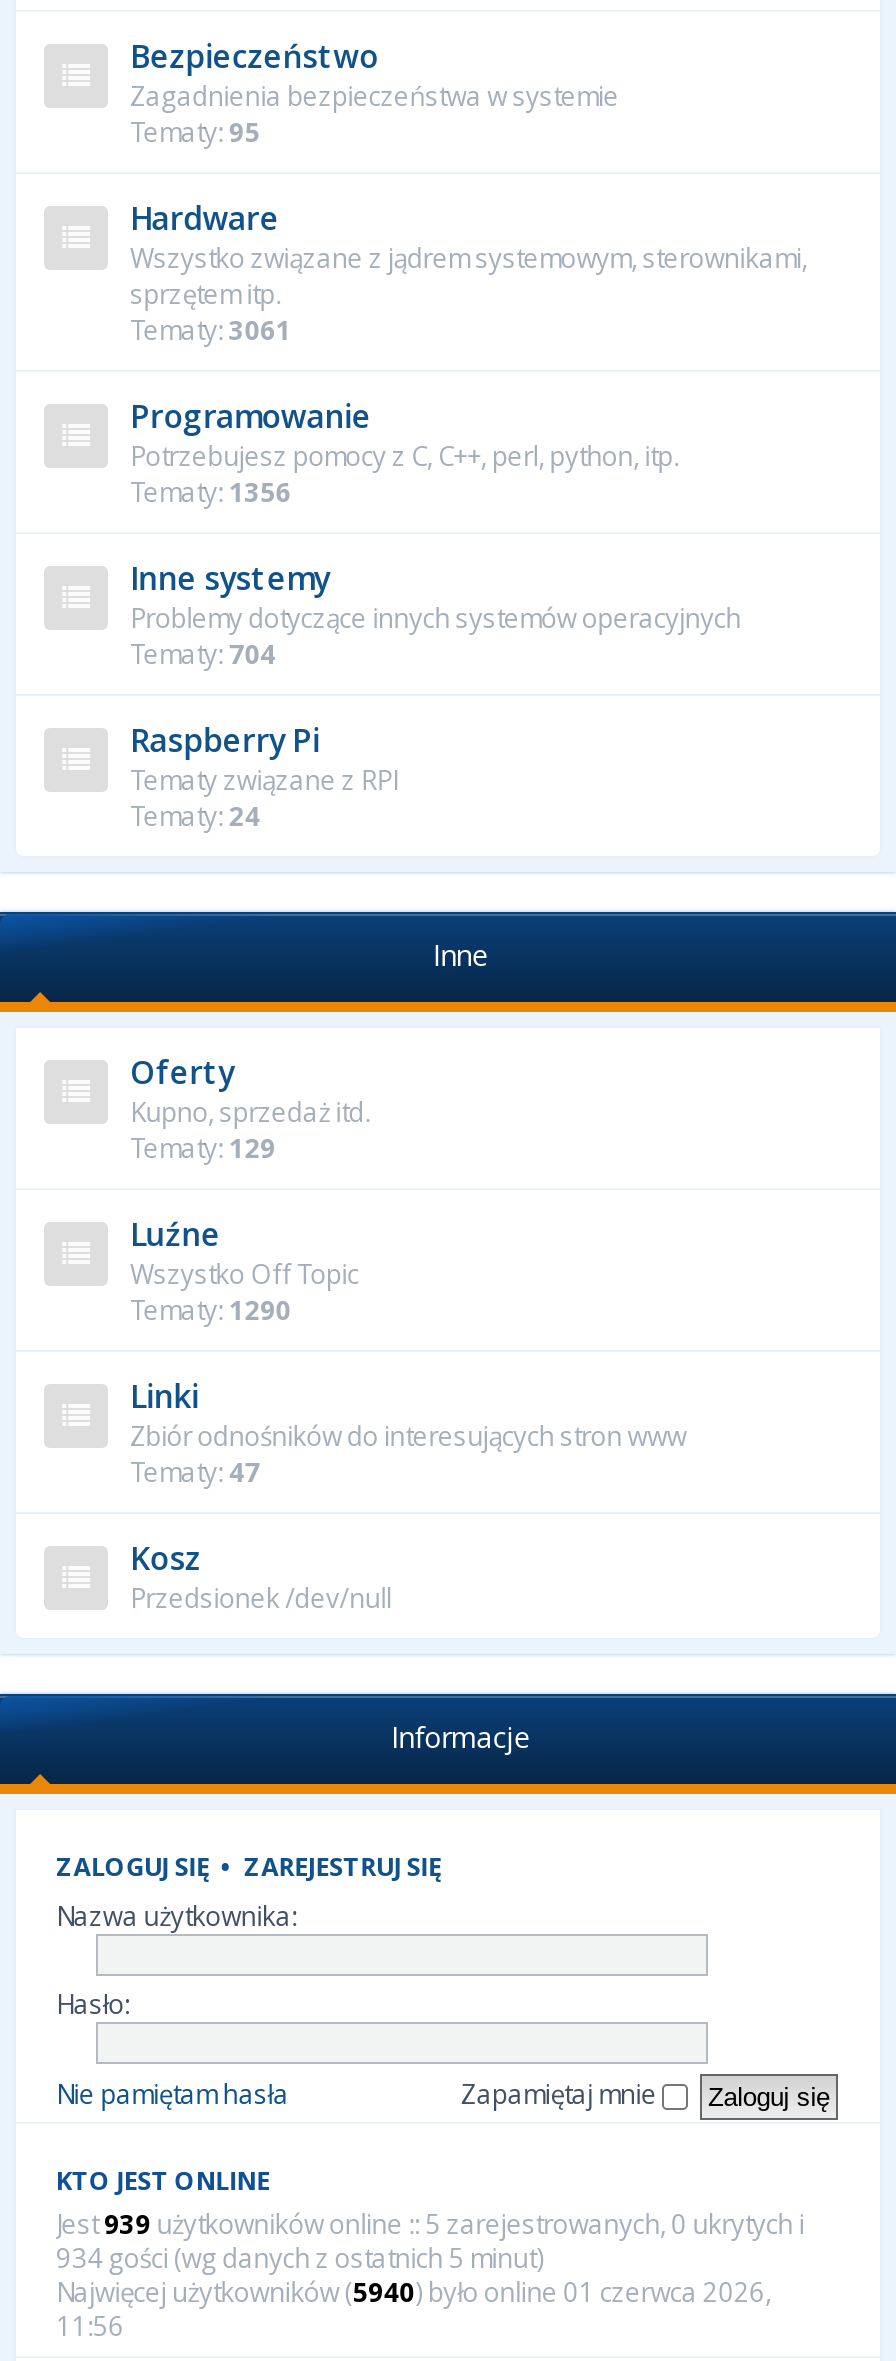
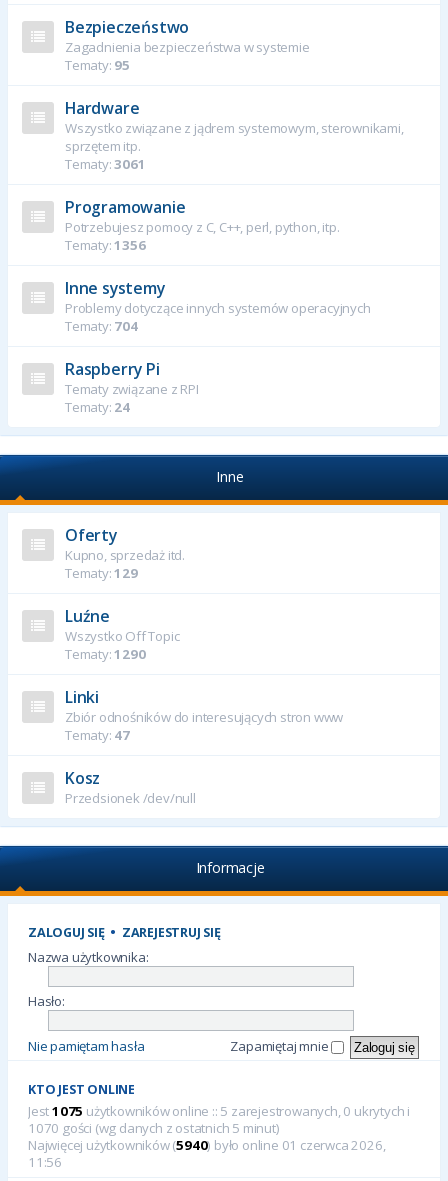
- Jest 939 użytkowników online :: 5 zarejestrowanych, 0 ukrytych i
+ Jest 1075 użytkowników online :: 5 zarejestrowanych, 0 ukrytych i

- 934 gości (wg danych z ostatnich 5 minut)
+ 1070 gości (wg danych z ostatnich 5 minut)
